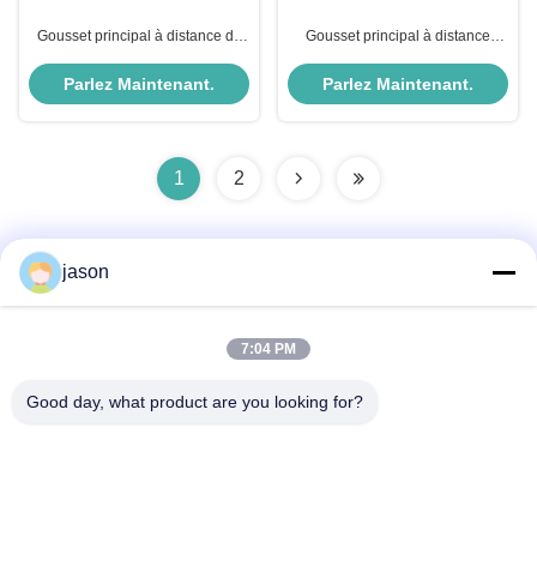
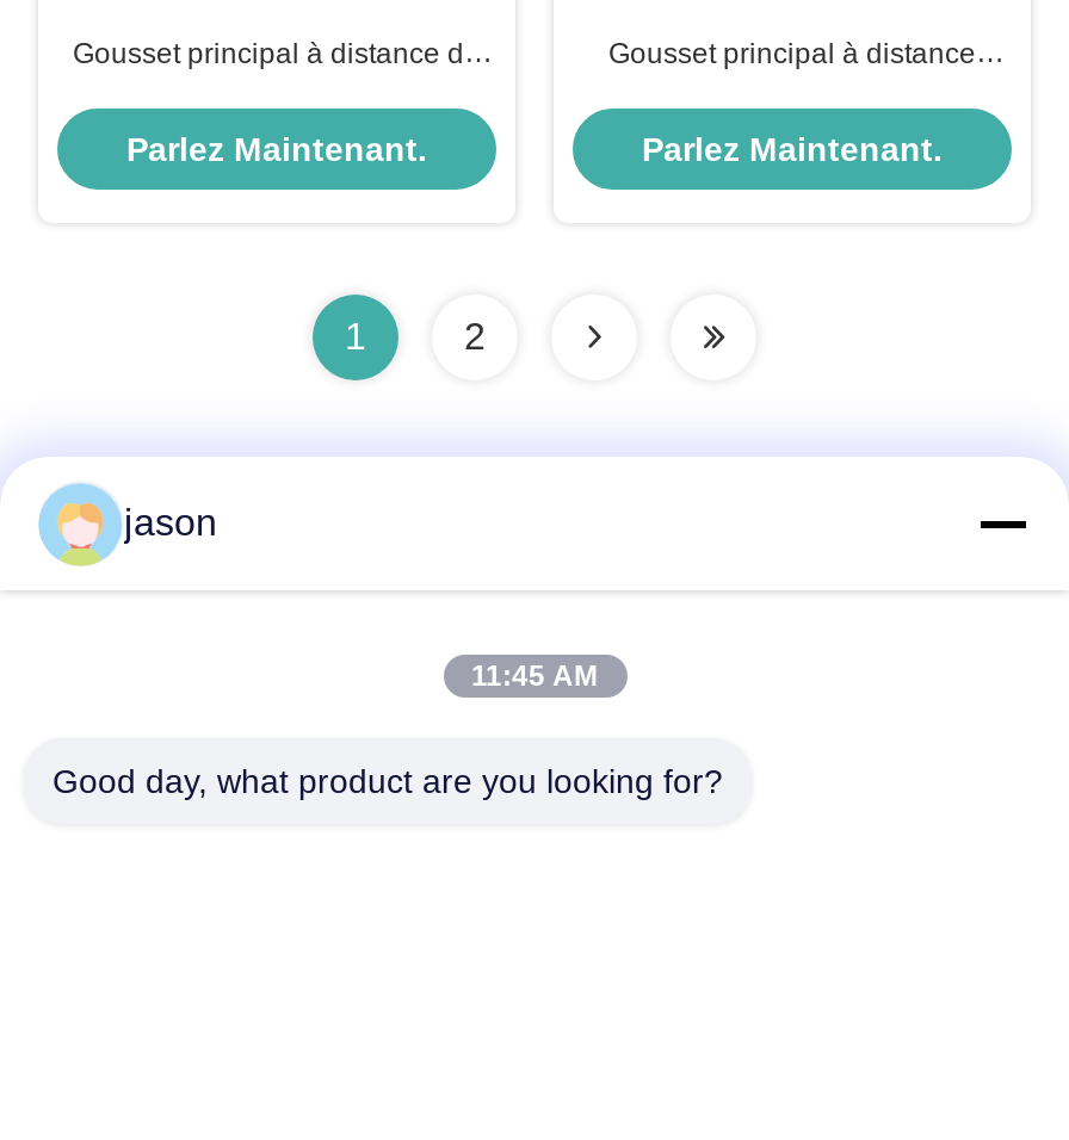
- 7:04 PM
+ 11:45 AM
